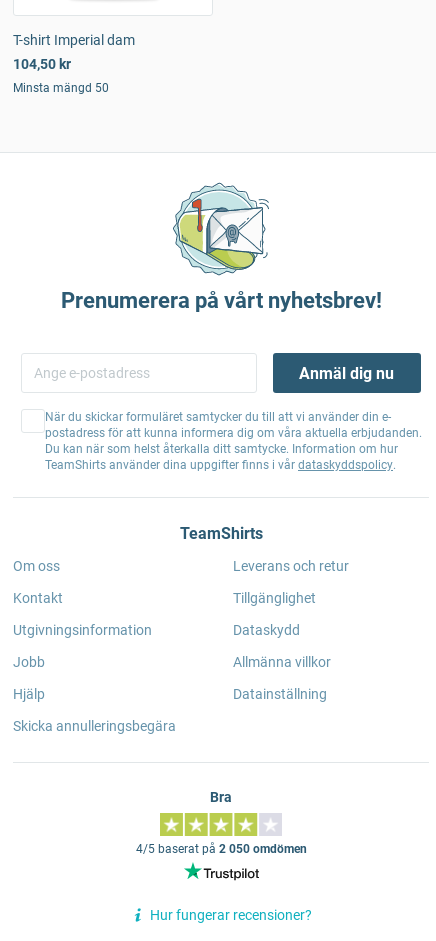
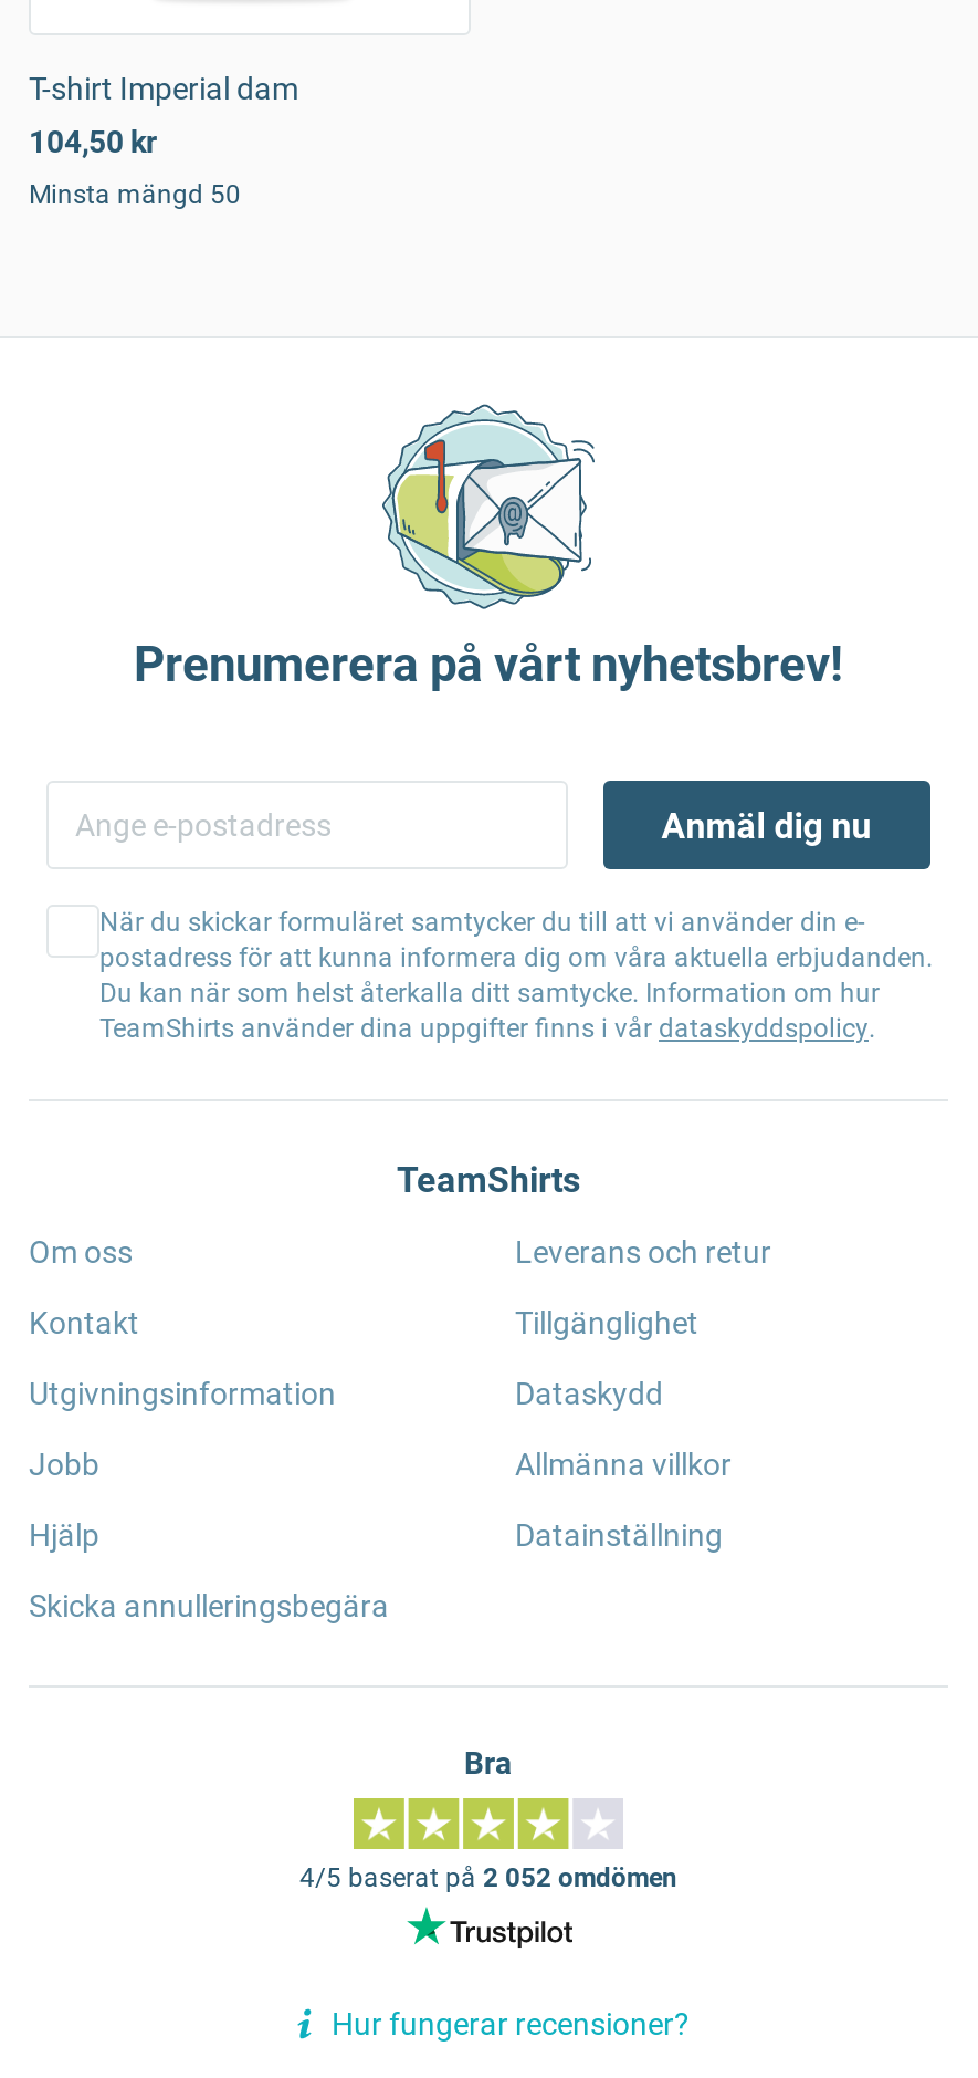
- 4/5 baserat på 2 050 omdömen
+ 4/5 baserat på 2 052 omdömen
